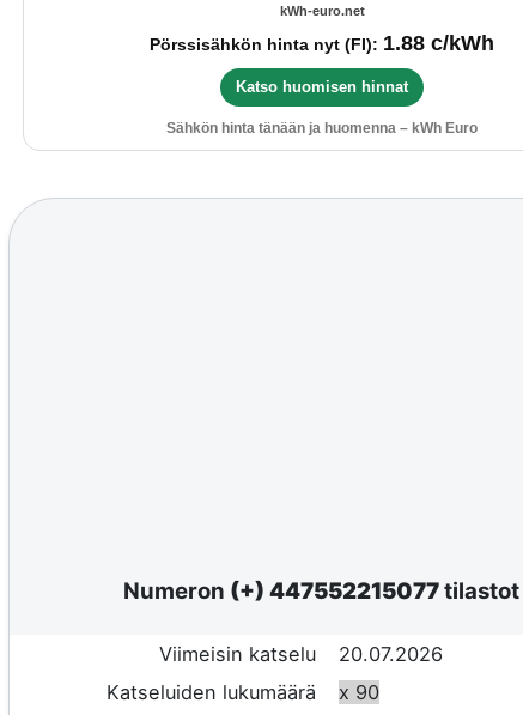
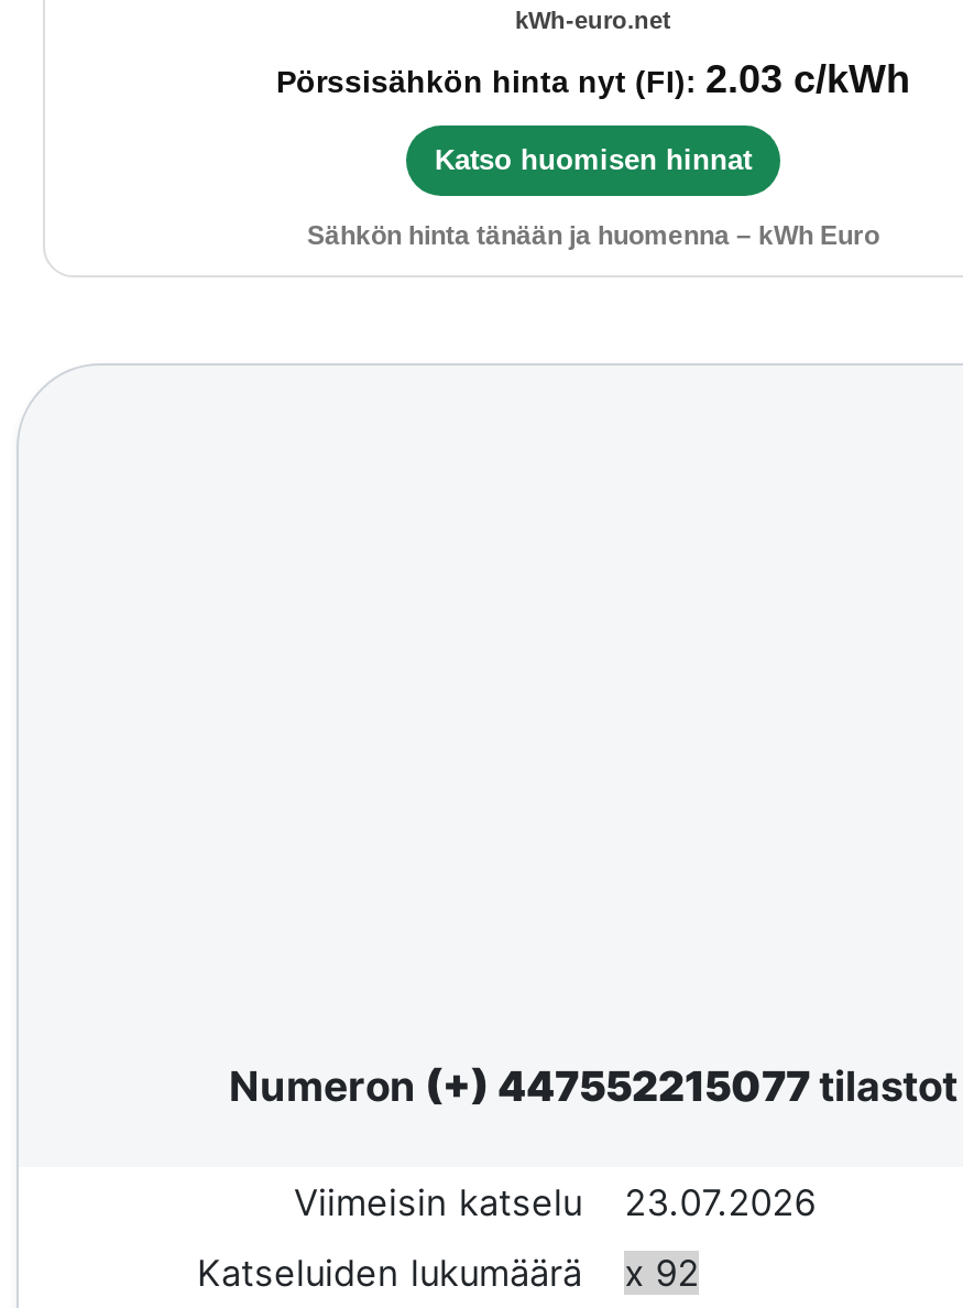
- Pörssisähkön hinta nyt (FI): 1.88 c/kWh
+ Pörssisähkön hinta nyt (FI): 2.03 c/kWh

- Viimeisin katselu 20.07.2026
+ Viimeisin katselu 23.07.2026

- Katseluiden lukumäärä x 90
+ Katseluiden lukumäärä x 92
